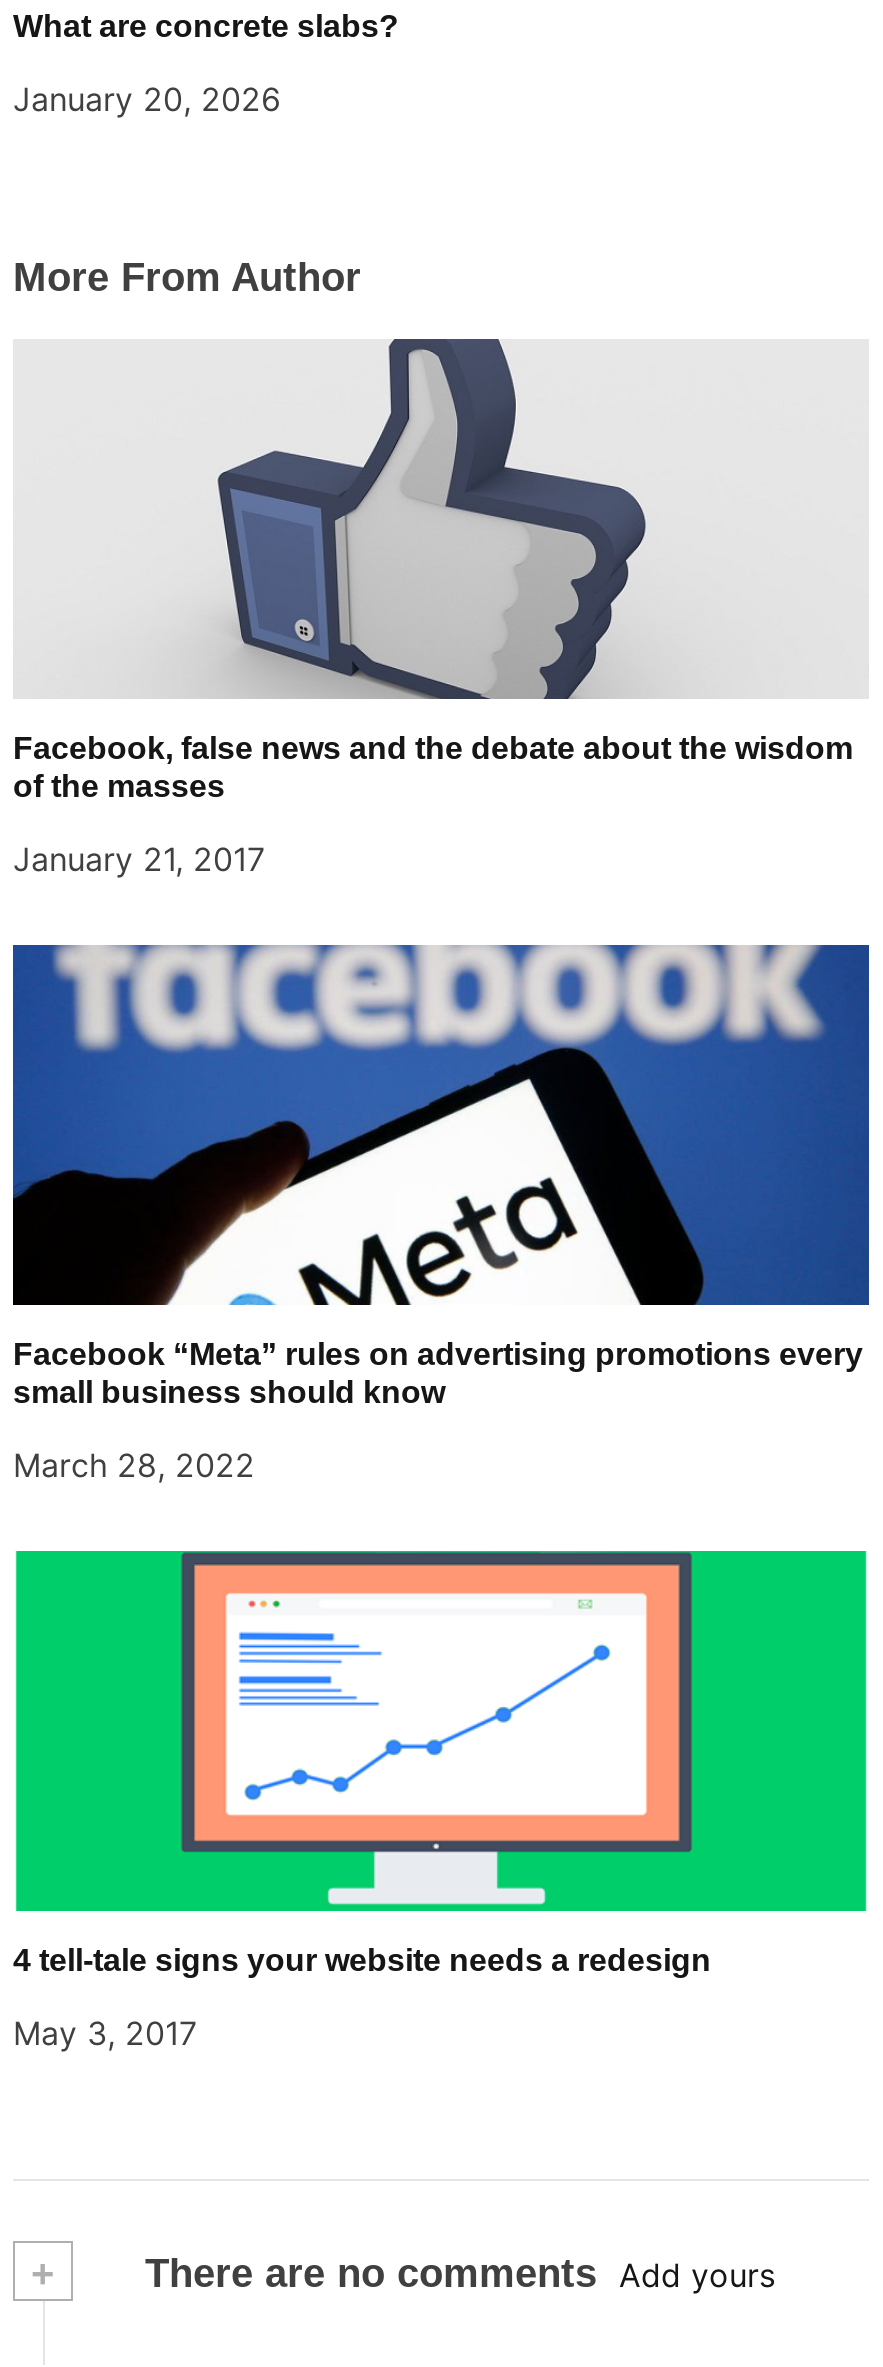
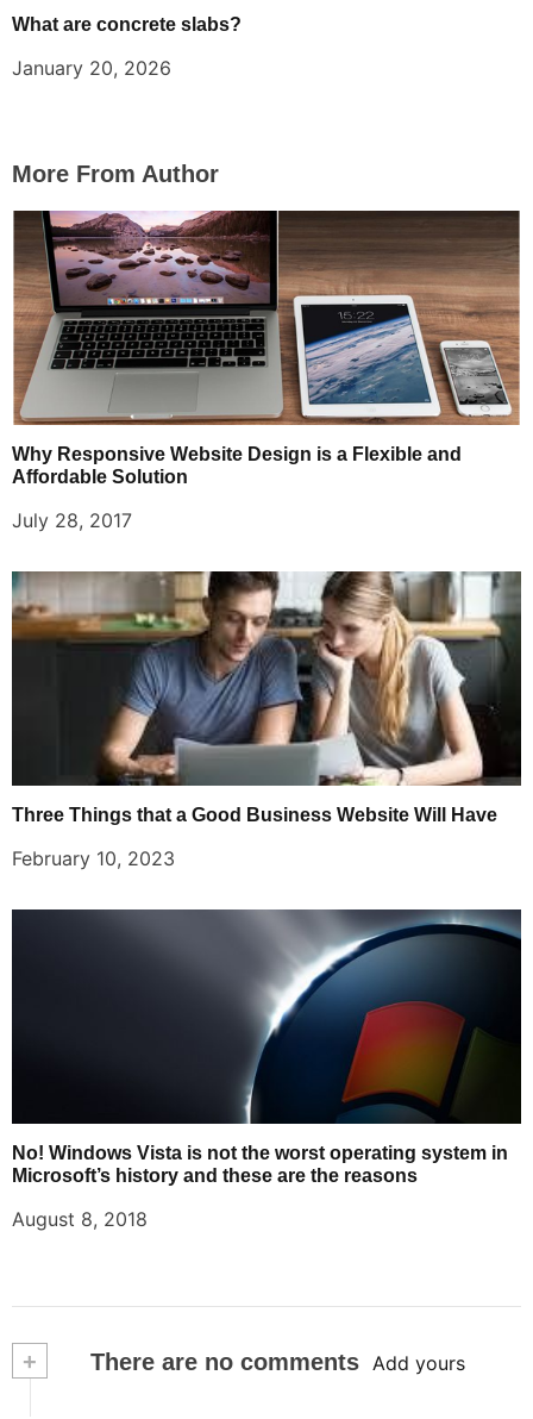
- [image]
- Facebook, false news and the debate about the wisdom
- of the masses
+ [image]
+ Why Responsive Website Design is a Flexible and
+ Affordable Solution

- January 21, 2017
+ July 28, 2017

- [image]
- Facebook “Meta” rules on advertising promotions every
- small business should know
+ [image]
+ Three Things that a Good Business Website Will Have

- March 28, 2022
+ February 10, 2023

- [image]
- 4 tell-tale signs your website needs a redesign
+ [image]
+ No! Windows Vista is not the worst operating system in
+ Microsoft’s history and these are the reasons

- May 3, 2017
+ August 8, 2018
